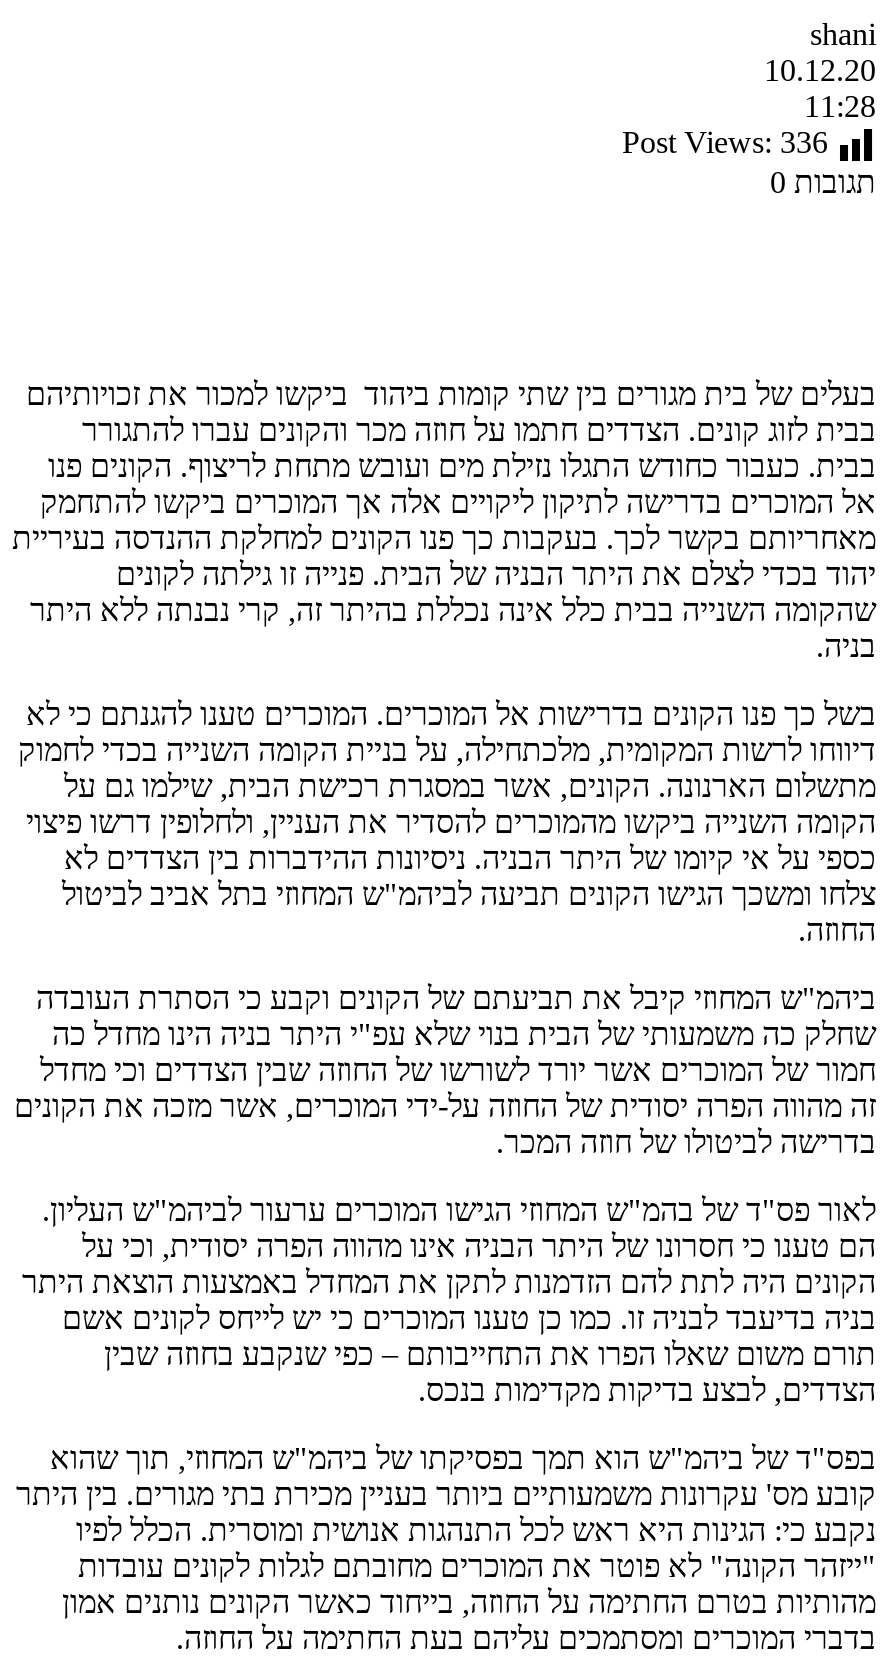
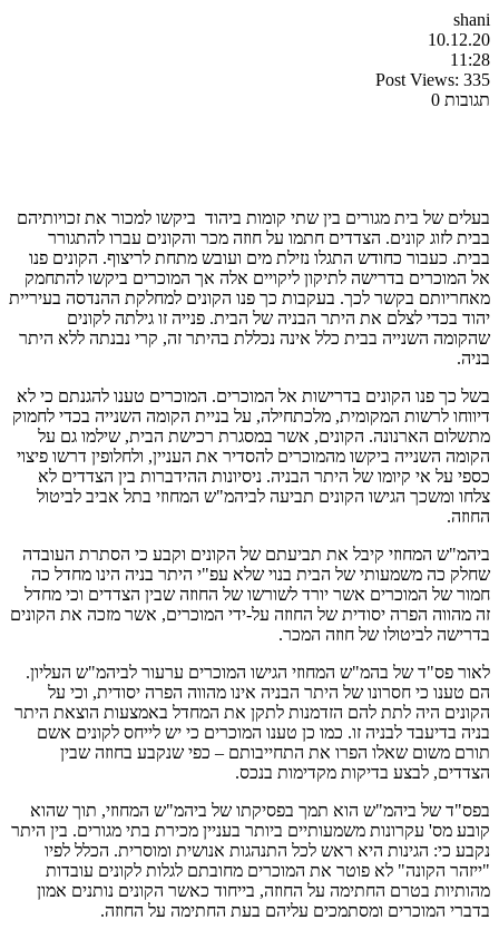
- Post Views: 336
+ Post Views: 335
